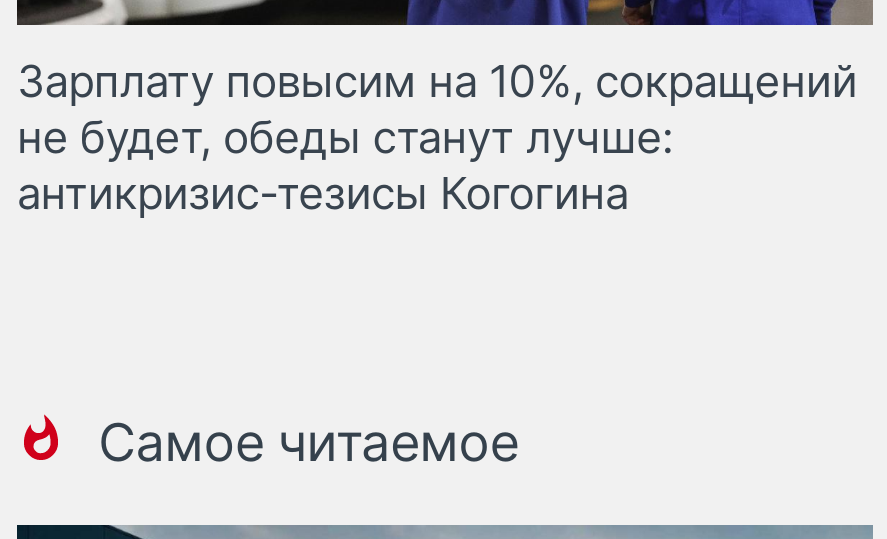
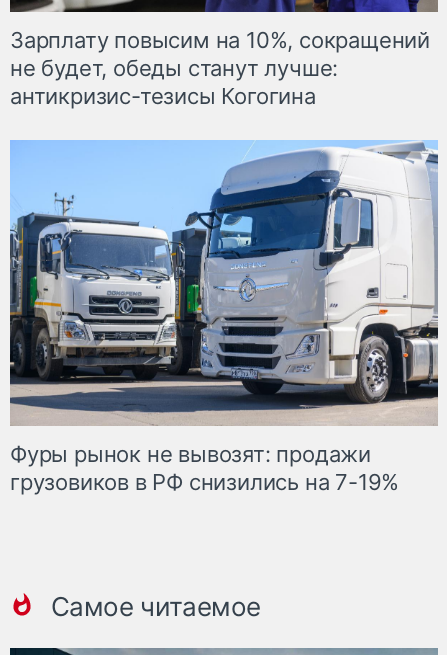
+ [image]
+ Фуры рынок не вывозят: продажи
+ грузовиков в РФ снизились на 7-19%
